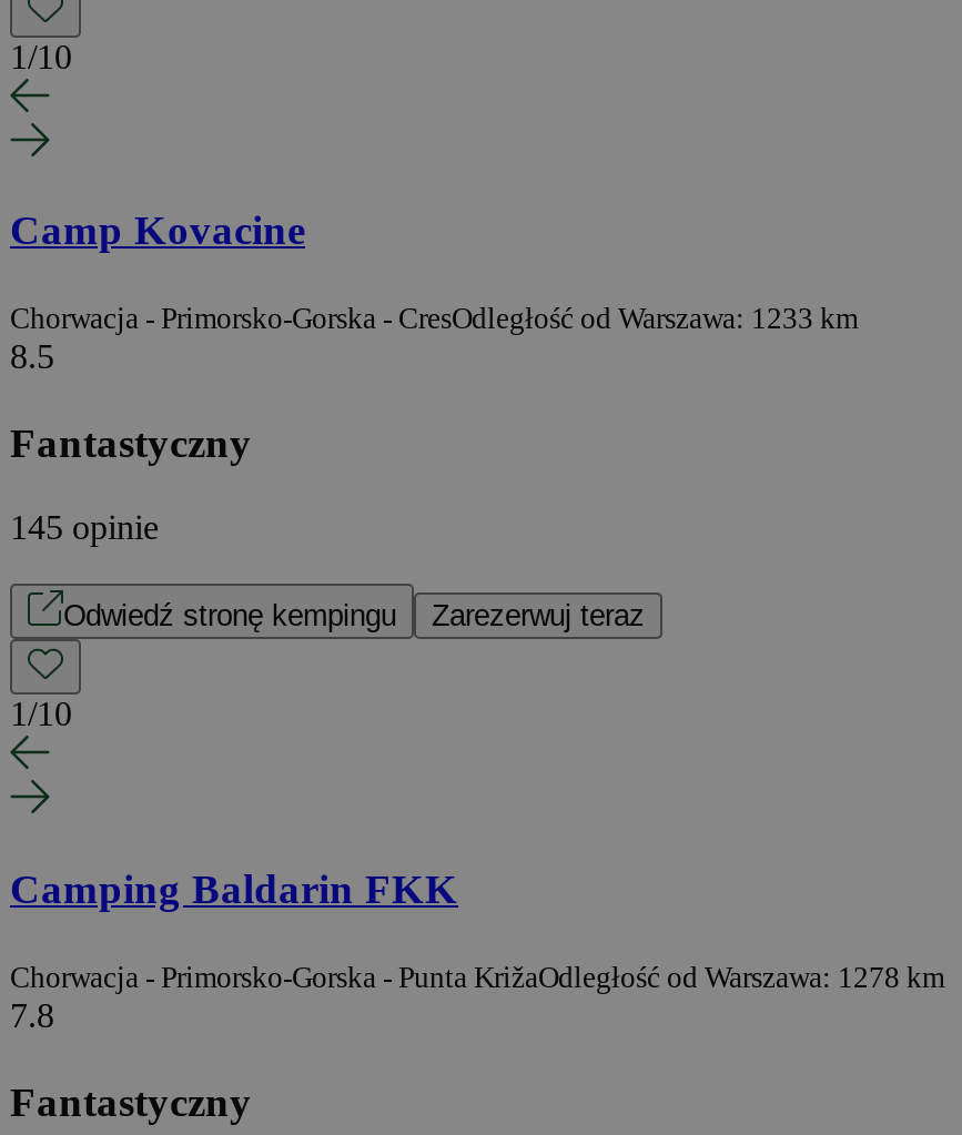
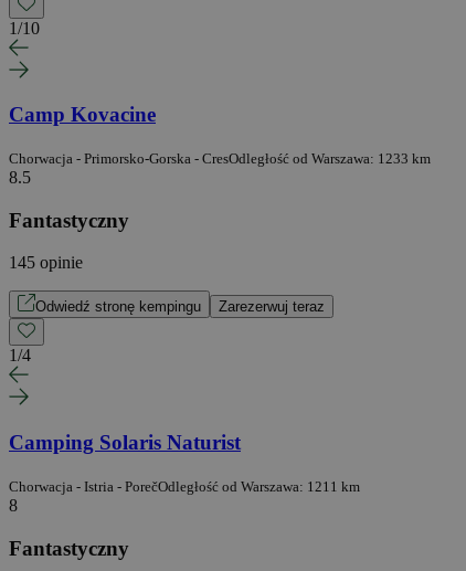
- 1/10
+ 1/4

- Camping Baldarin FKK
+ Camping Solaris Naturist

- Chorwacja - Primorsko-Gorska - Punta KrižaOdległość od Warszawa: 1278 km
- 7.8
+ Chorwacja - Istria - PorečOdległość od Warszawa: 1211 km
+ 8
